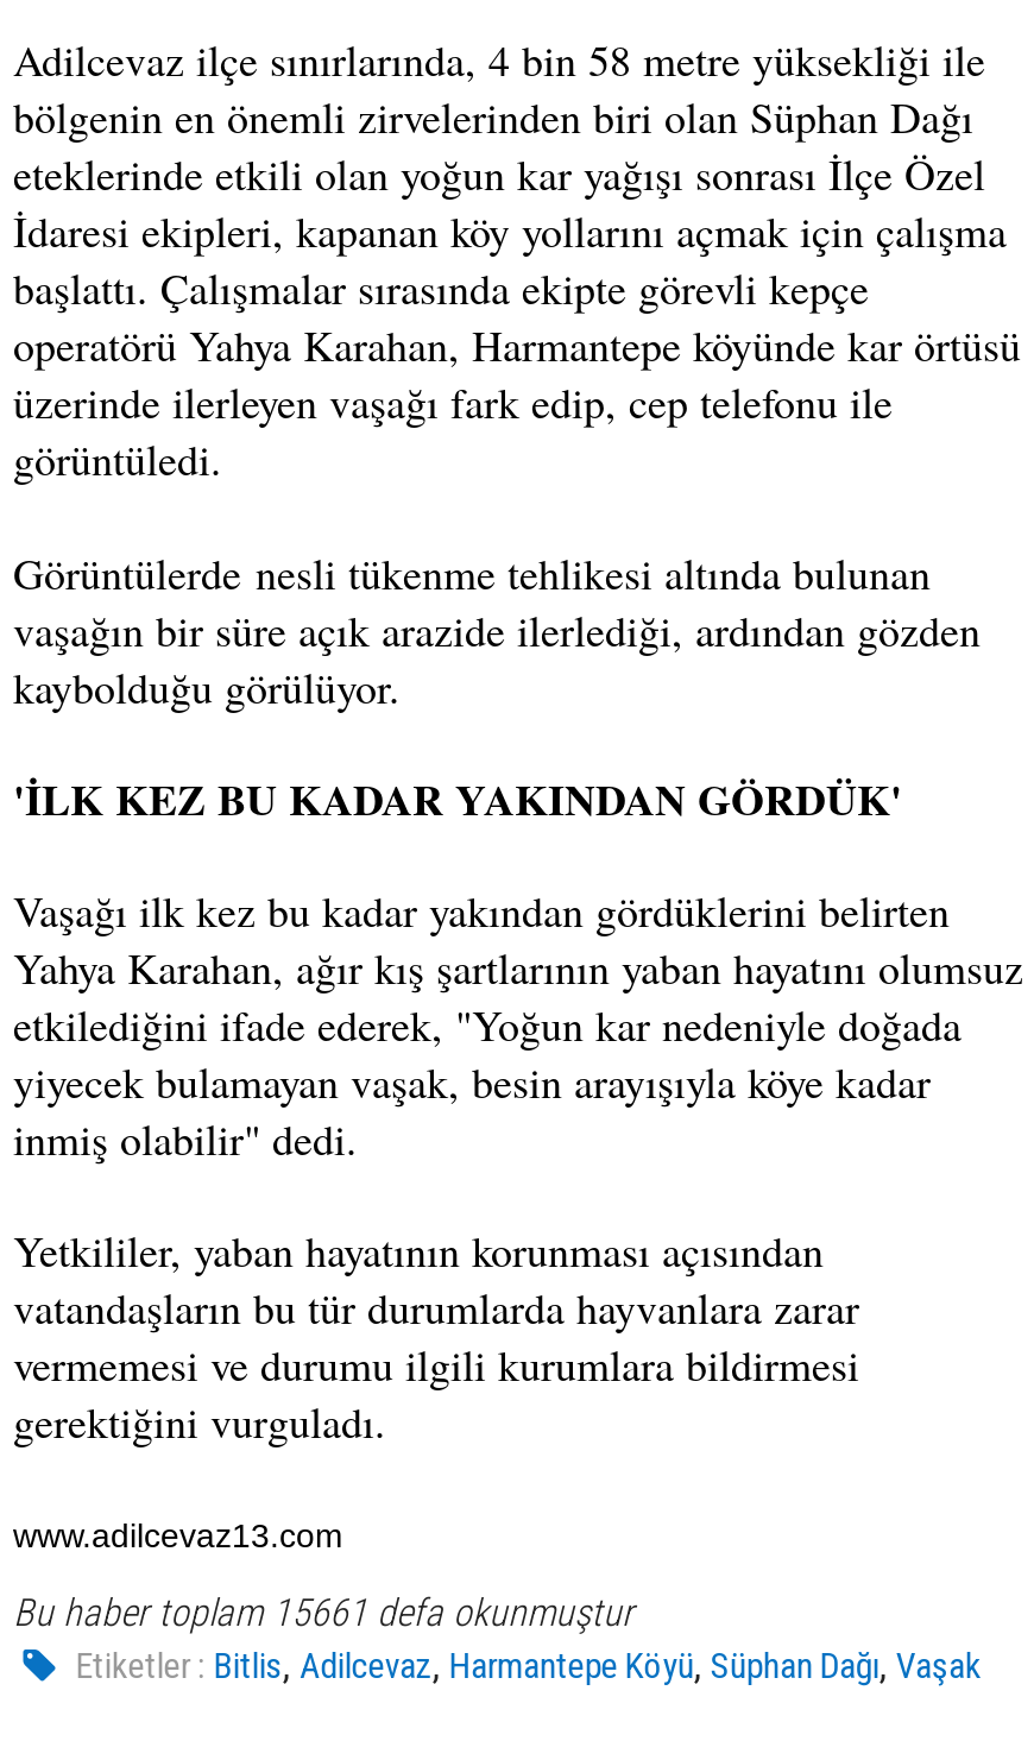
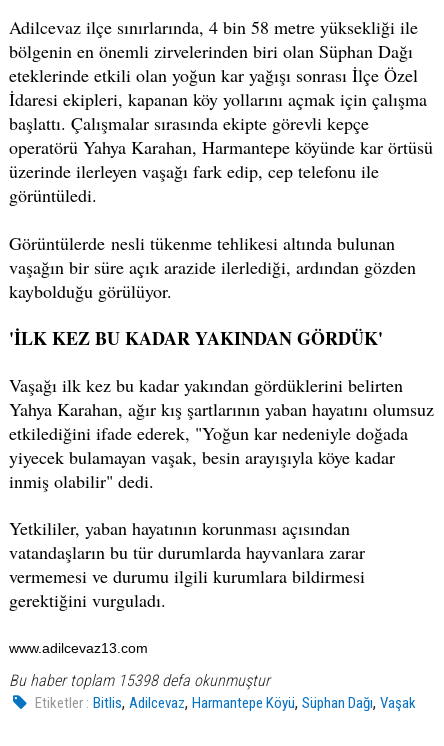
- Bu haber toplam 15661 defa okunmuştur
+ Bu haber toplam 15398 defa okunmuştur
